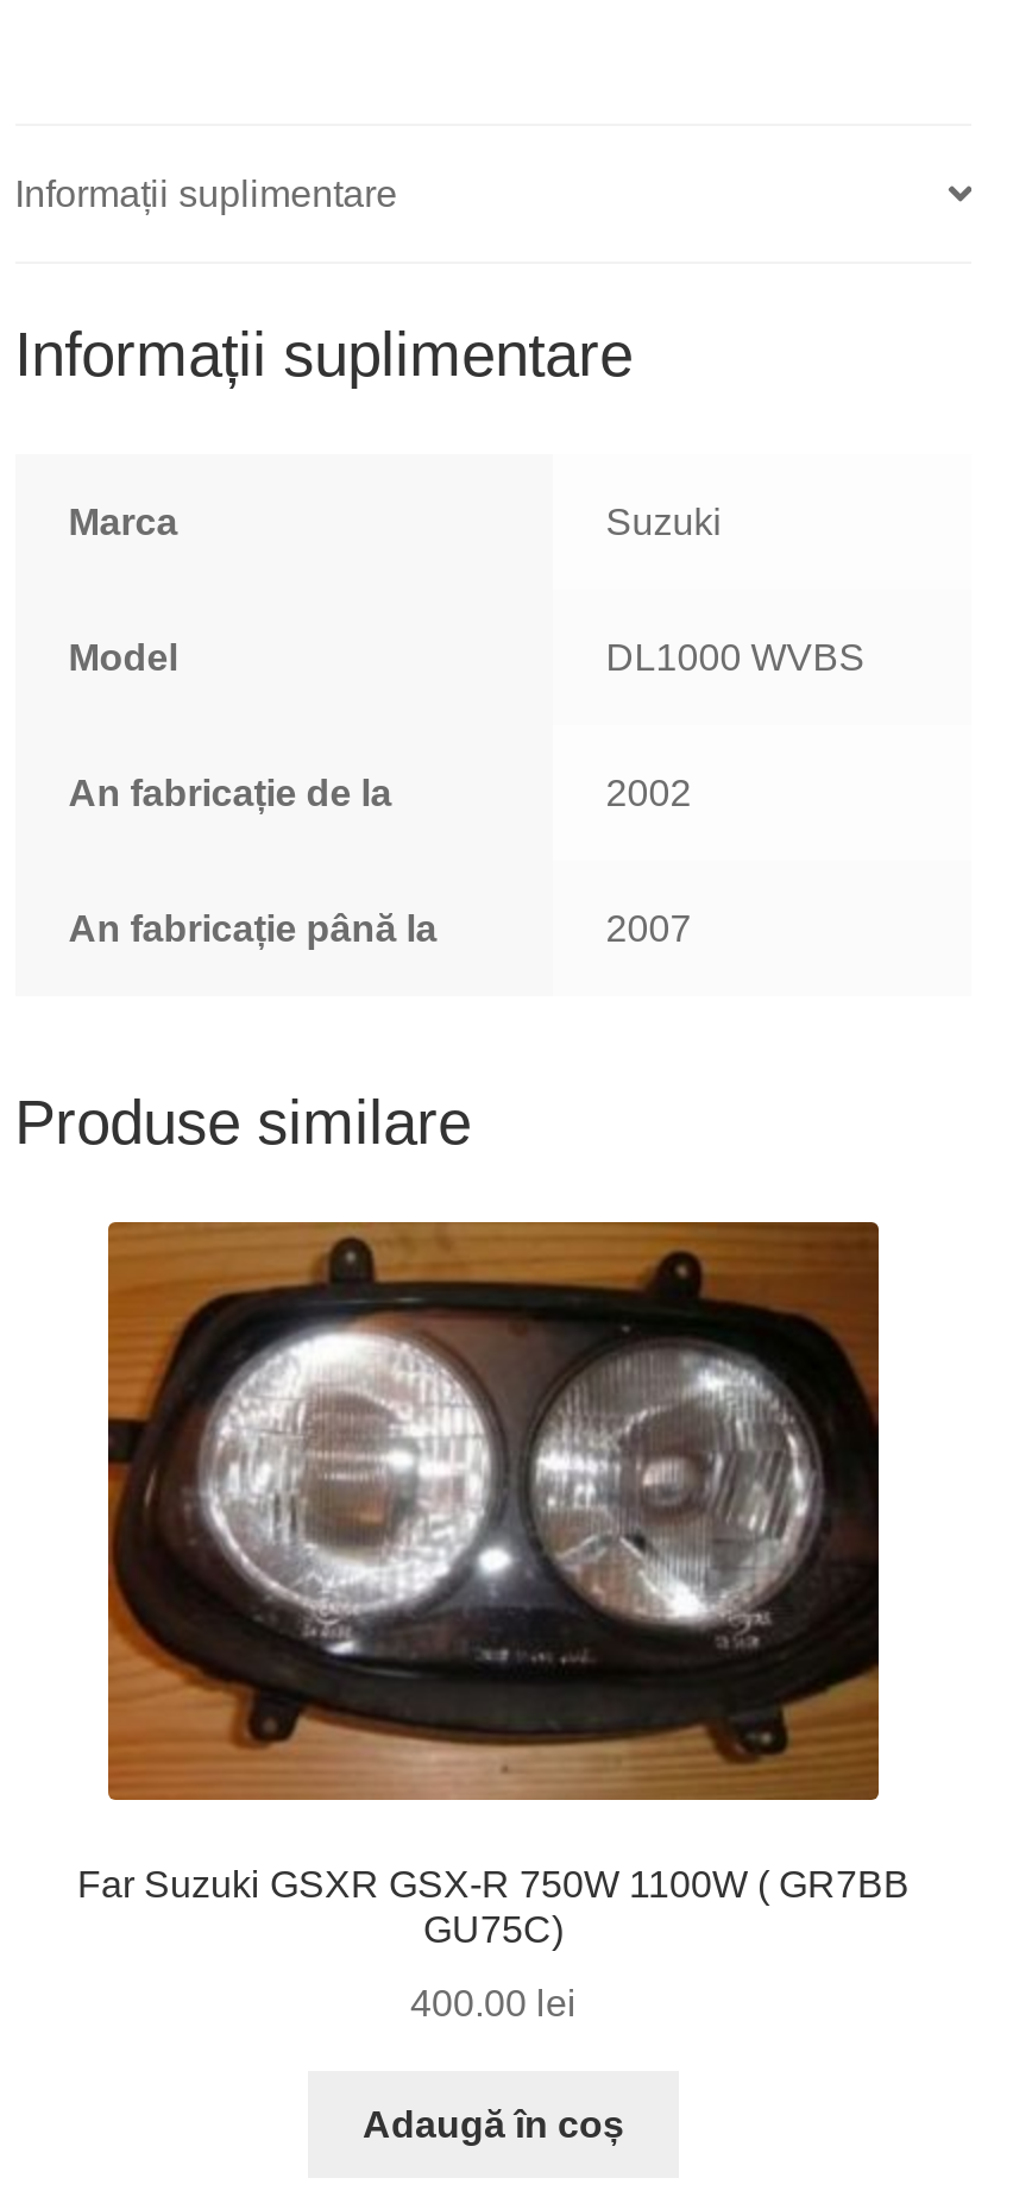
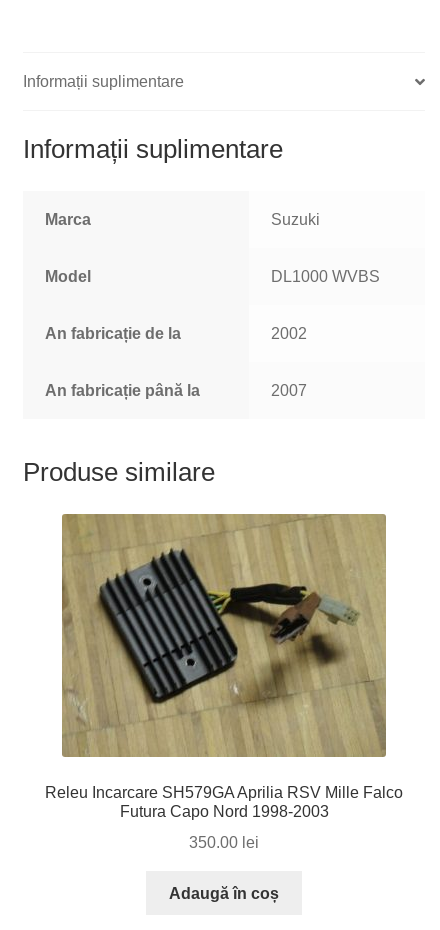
- [image]
- Far Suzuki GSXR GSX-R 750W 1100W ( GR7BB
- GU75C)
+ [image]
+ Releu Incarcare SH579GA Aprilia RSV Mille Falco
+ Futura Capo Nord 1998-2003

- 400.00 lei
+ 350.00 lei
